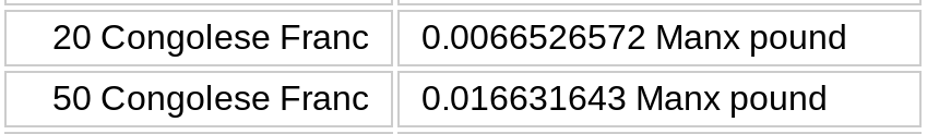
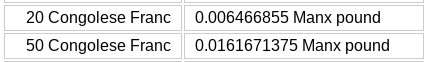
- 20 Congolese Franc 0.0066526572 Manx pound
+ 20 Congolese Franc 0.006466855 Manx pound

- 50 Congolese Franc 0.016631643 Manx pound
+ 50 Congolese Franc 0.0161671375 Manx pound
